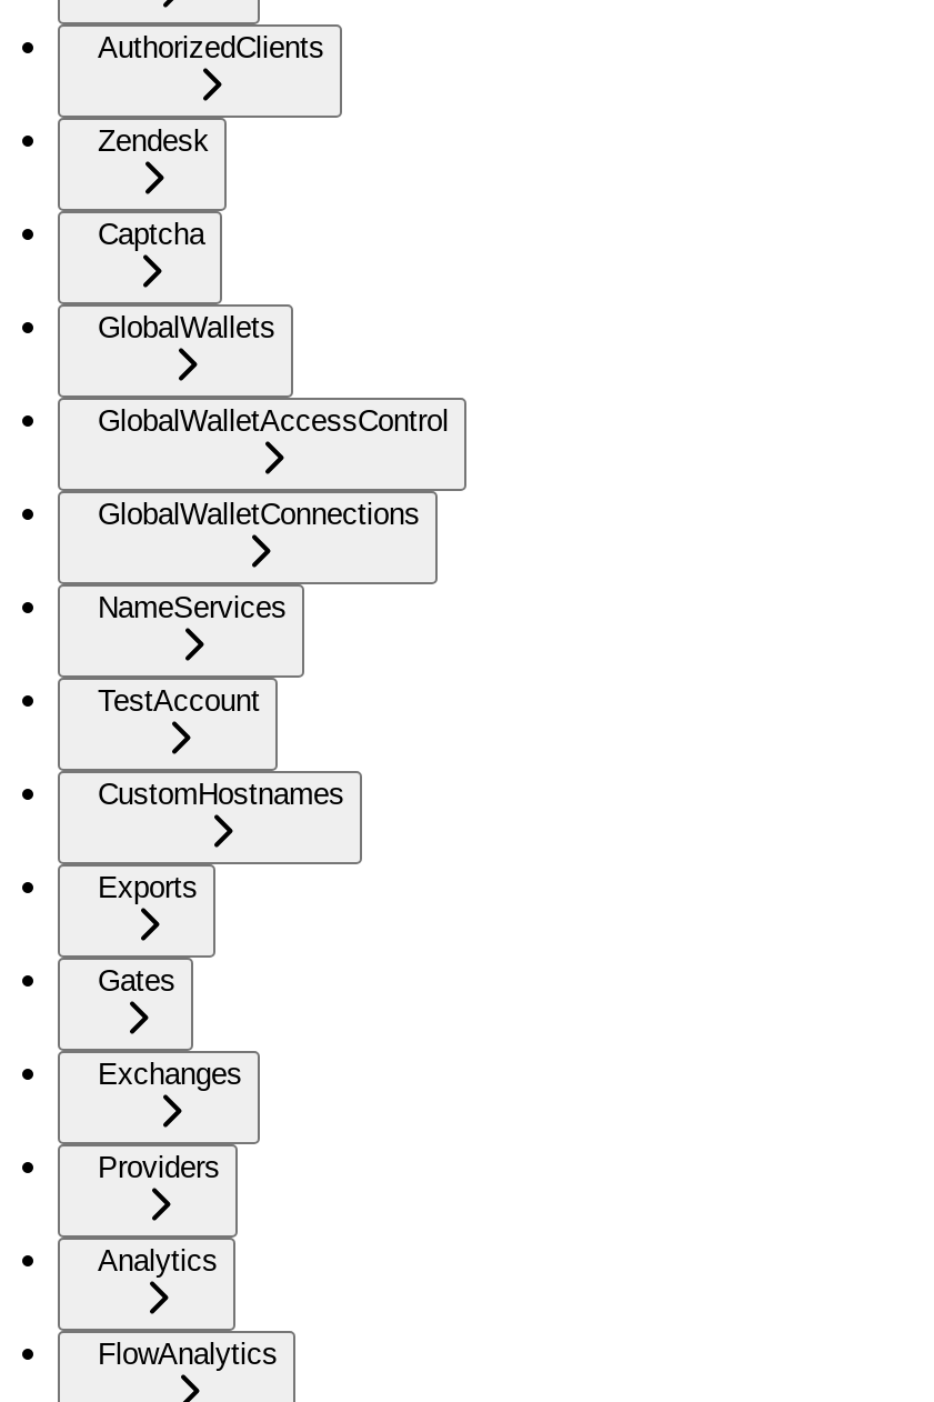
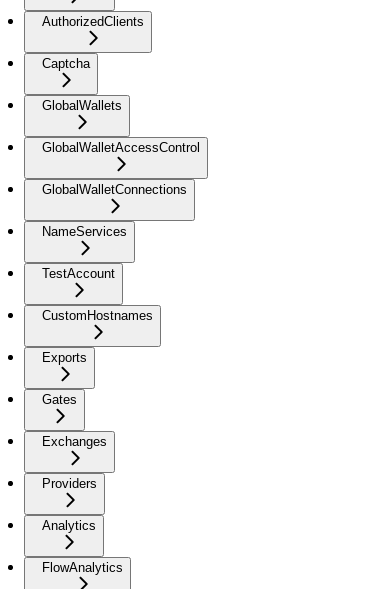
- Zendesk
